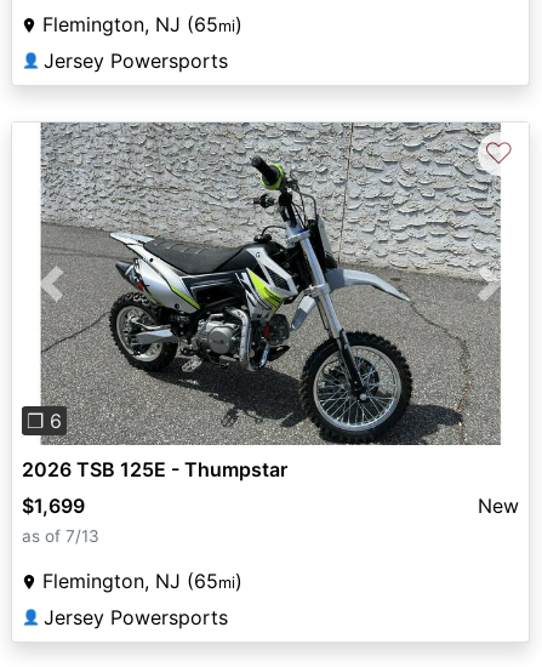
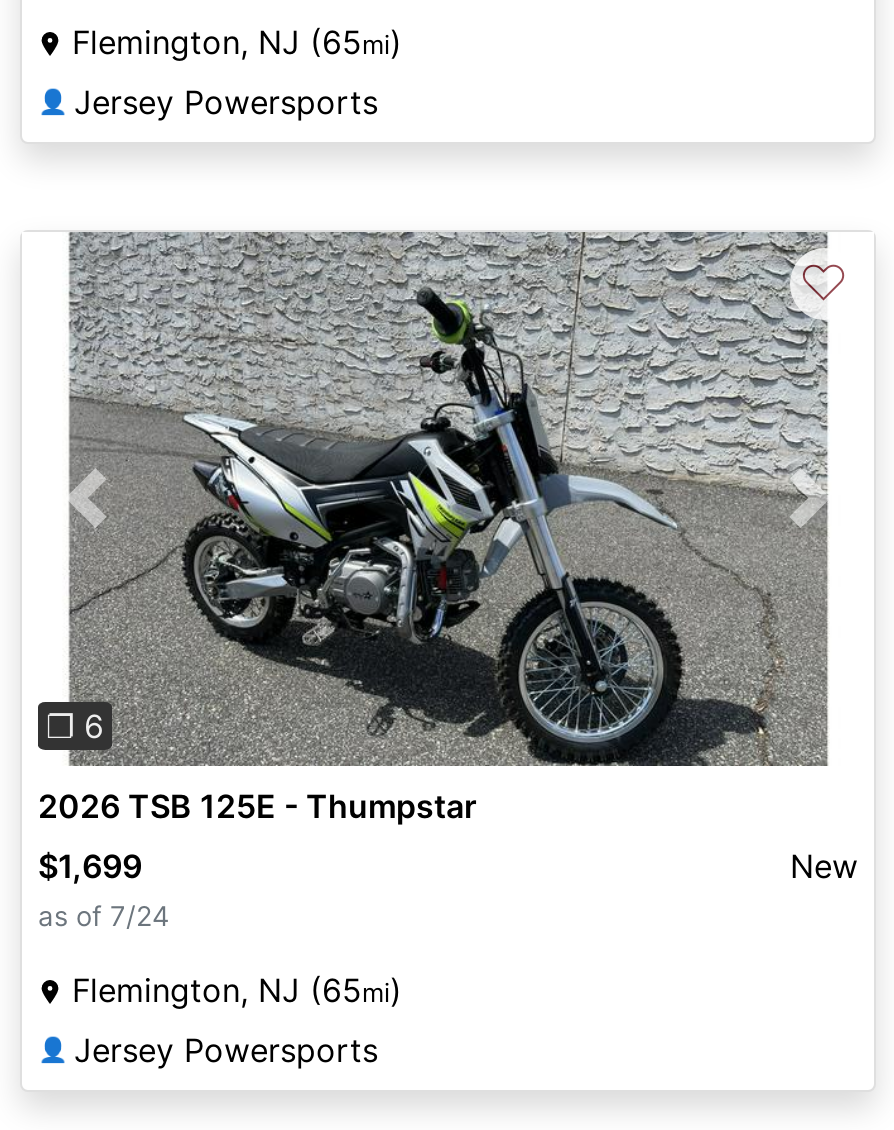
- as of 7/13
+ as of 7/24
